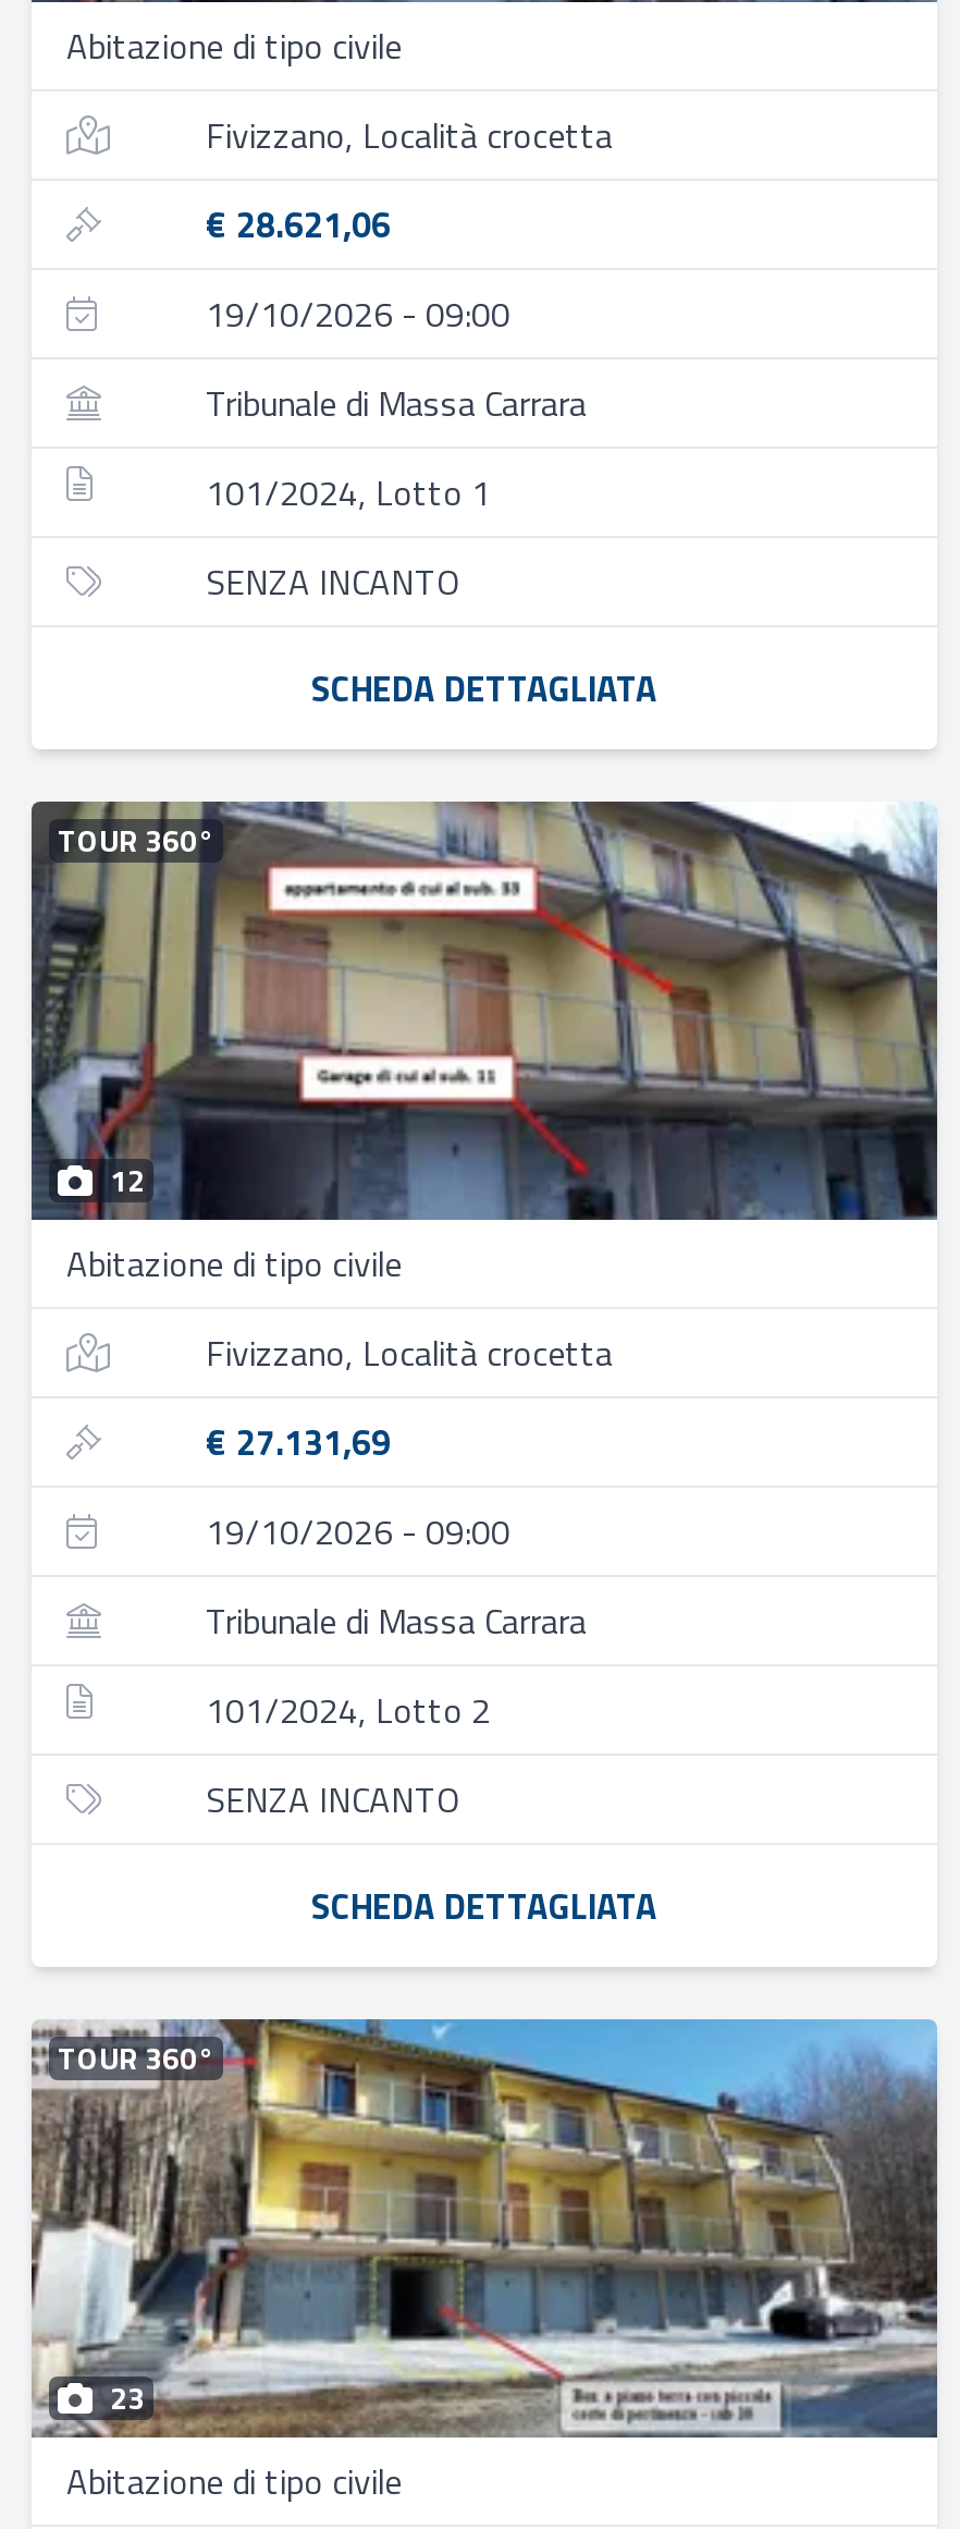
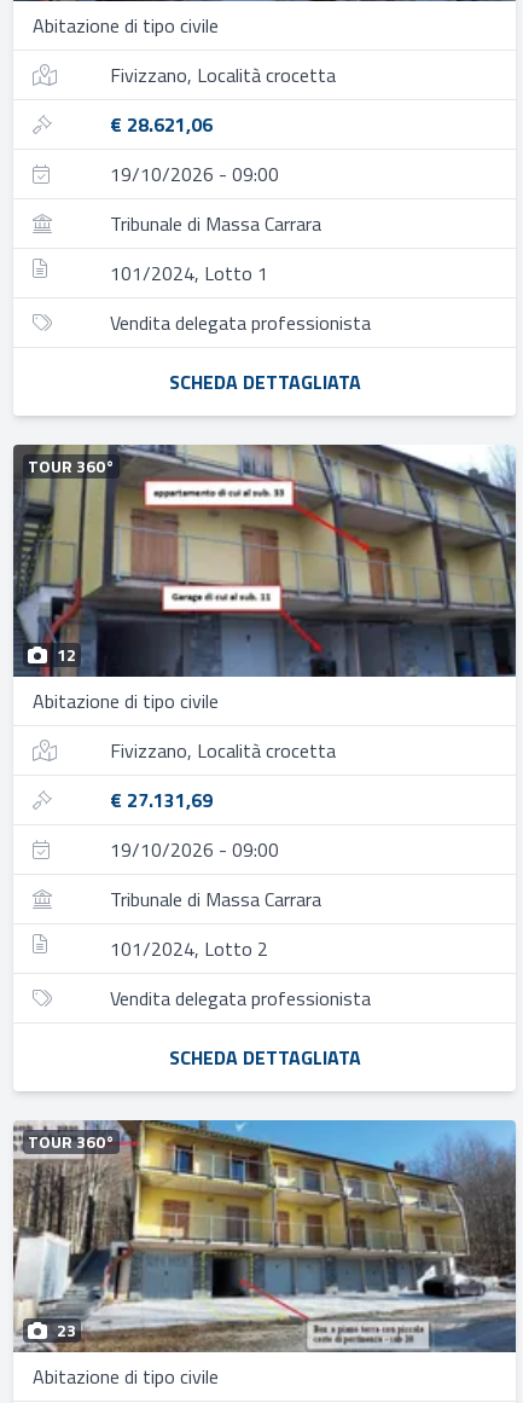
- SENZA INCANTO
+ Vendita delegata professionista

- SENZA INCANTO
+ Vendita delegata professionista
